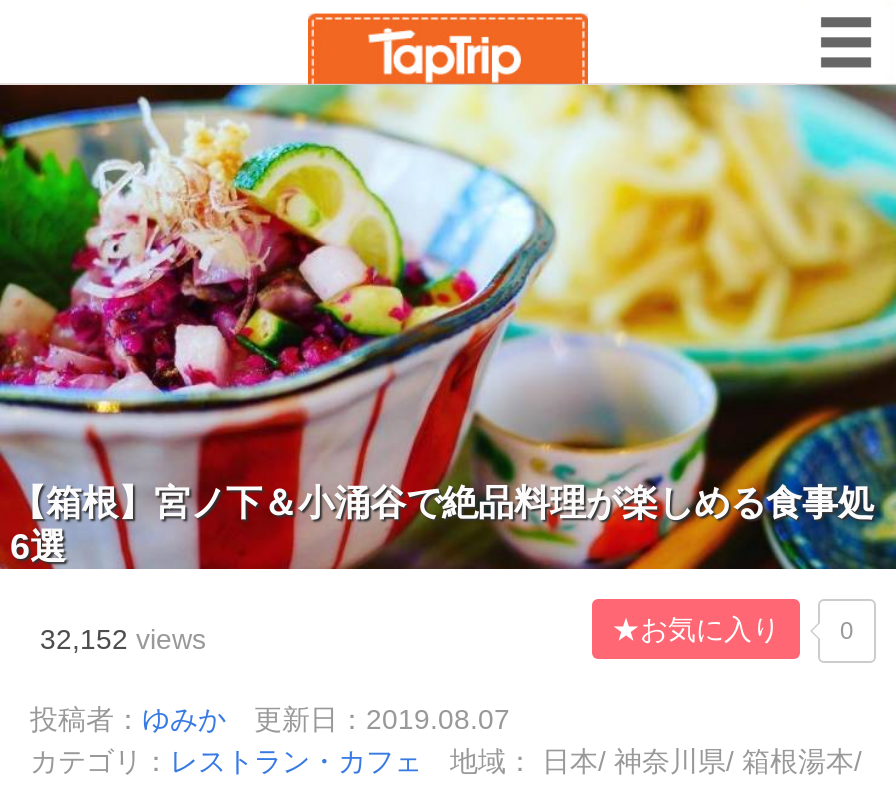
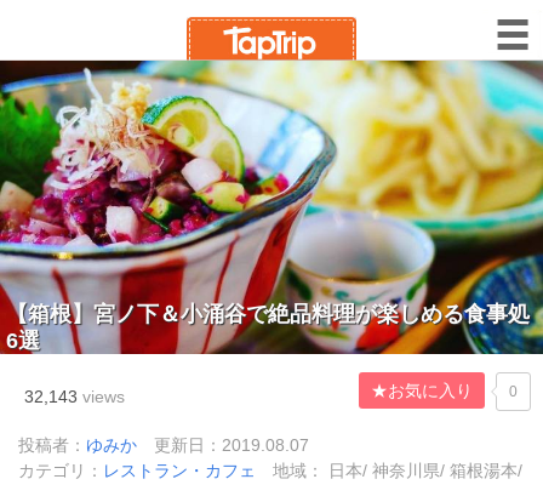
- 32,152 views
+ 32,143 views
